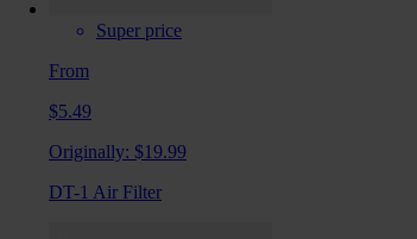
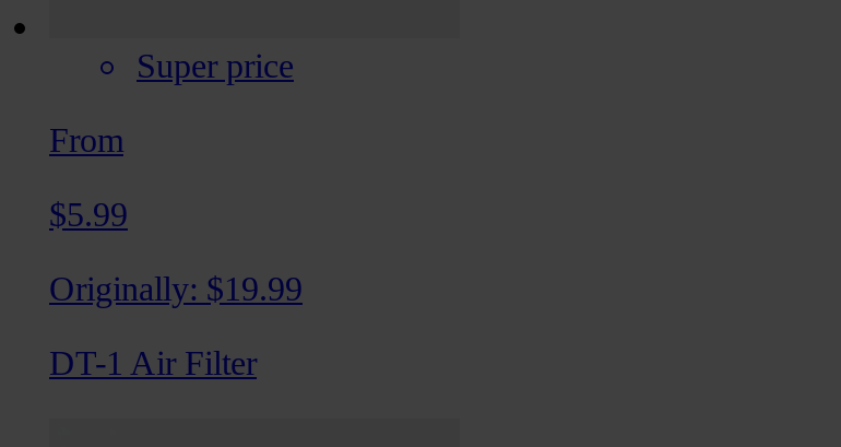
- $5.49
+ $5.99
